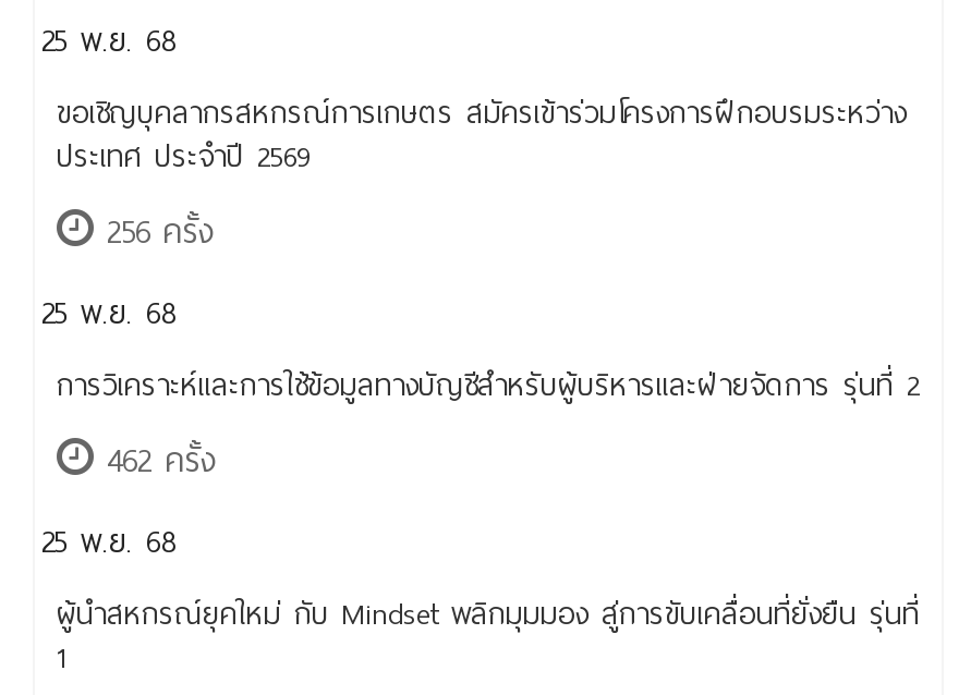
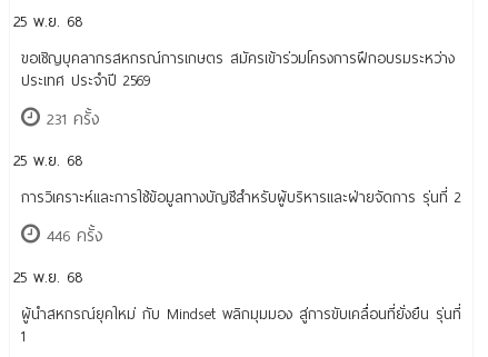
- 256 ครั้ง
+ 231 ครั้ง

- 462 ครั้ง
+ 446 ครั้ง
